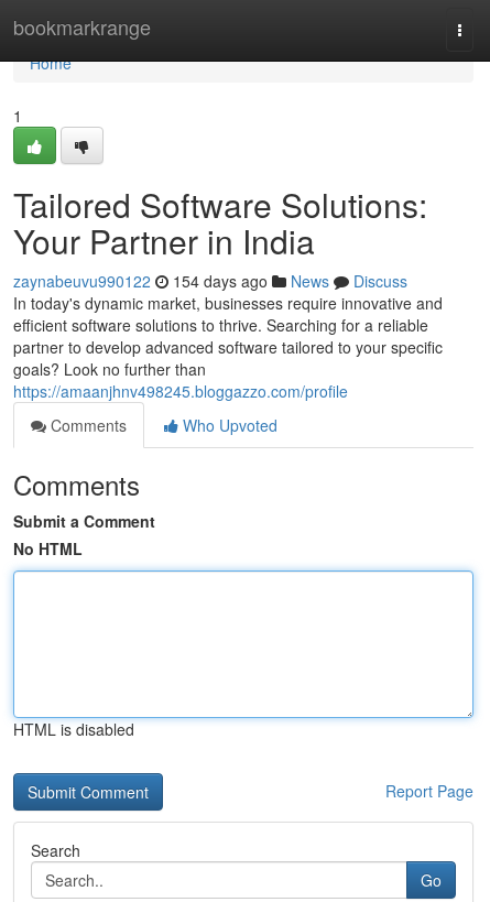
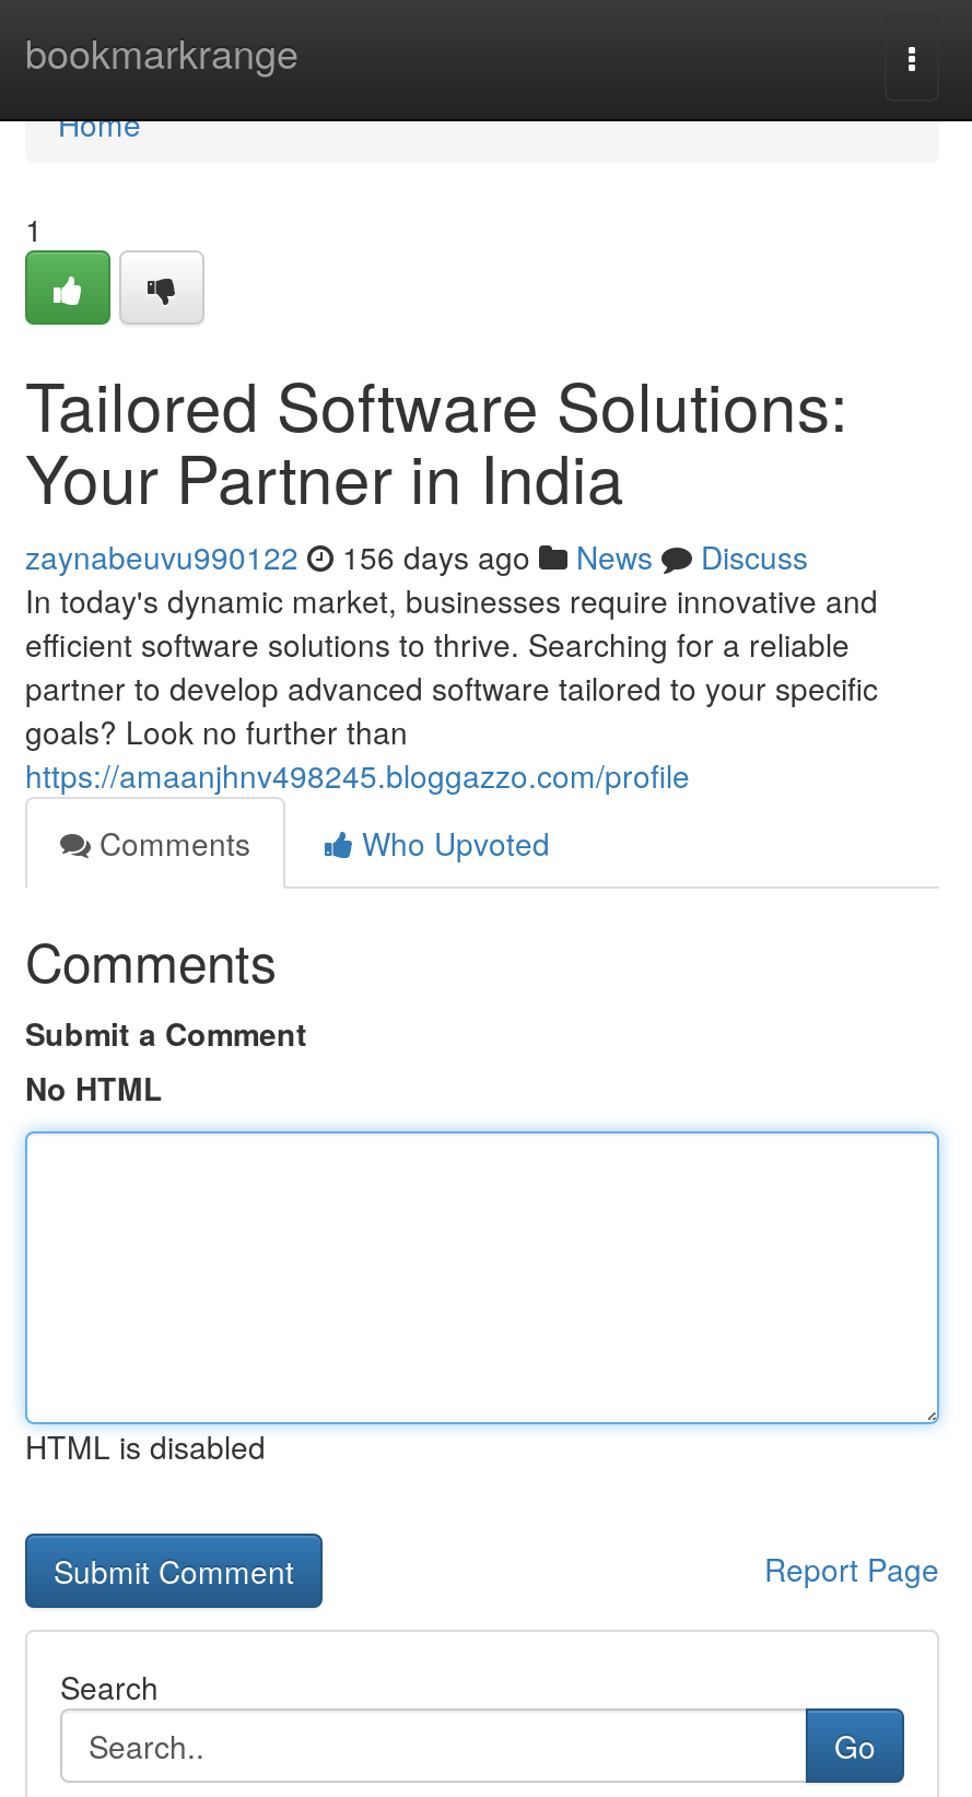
- zaynabeuvu990122 154 days ago News Discuss
+ zaynabeuvu990122 156 days ago News Discuss
